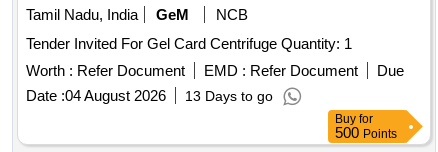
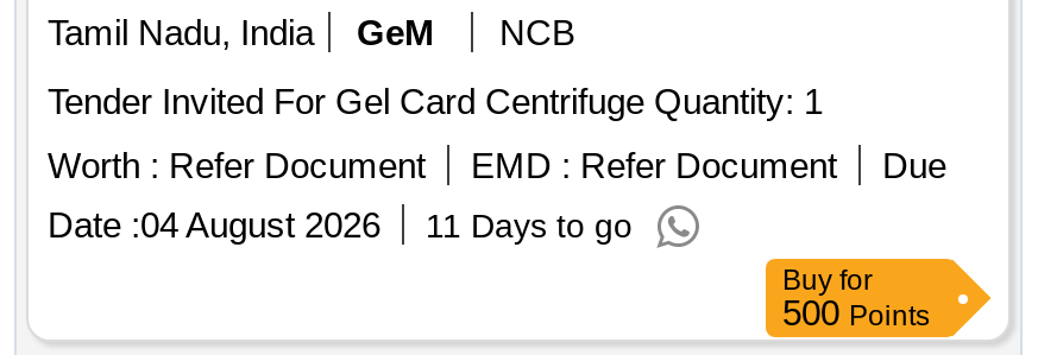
- Date : 04 August 2026 13 Days to go
+ Date : 04 August 2026 11 Days to go
